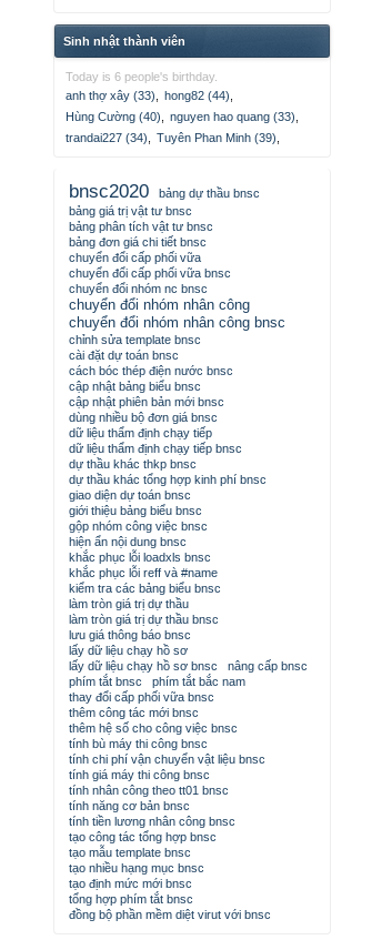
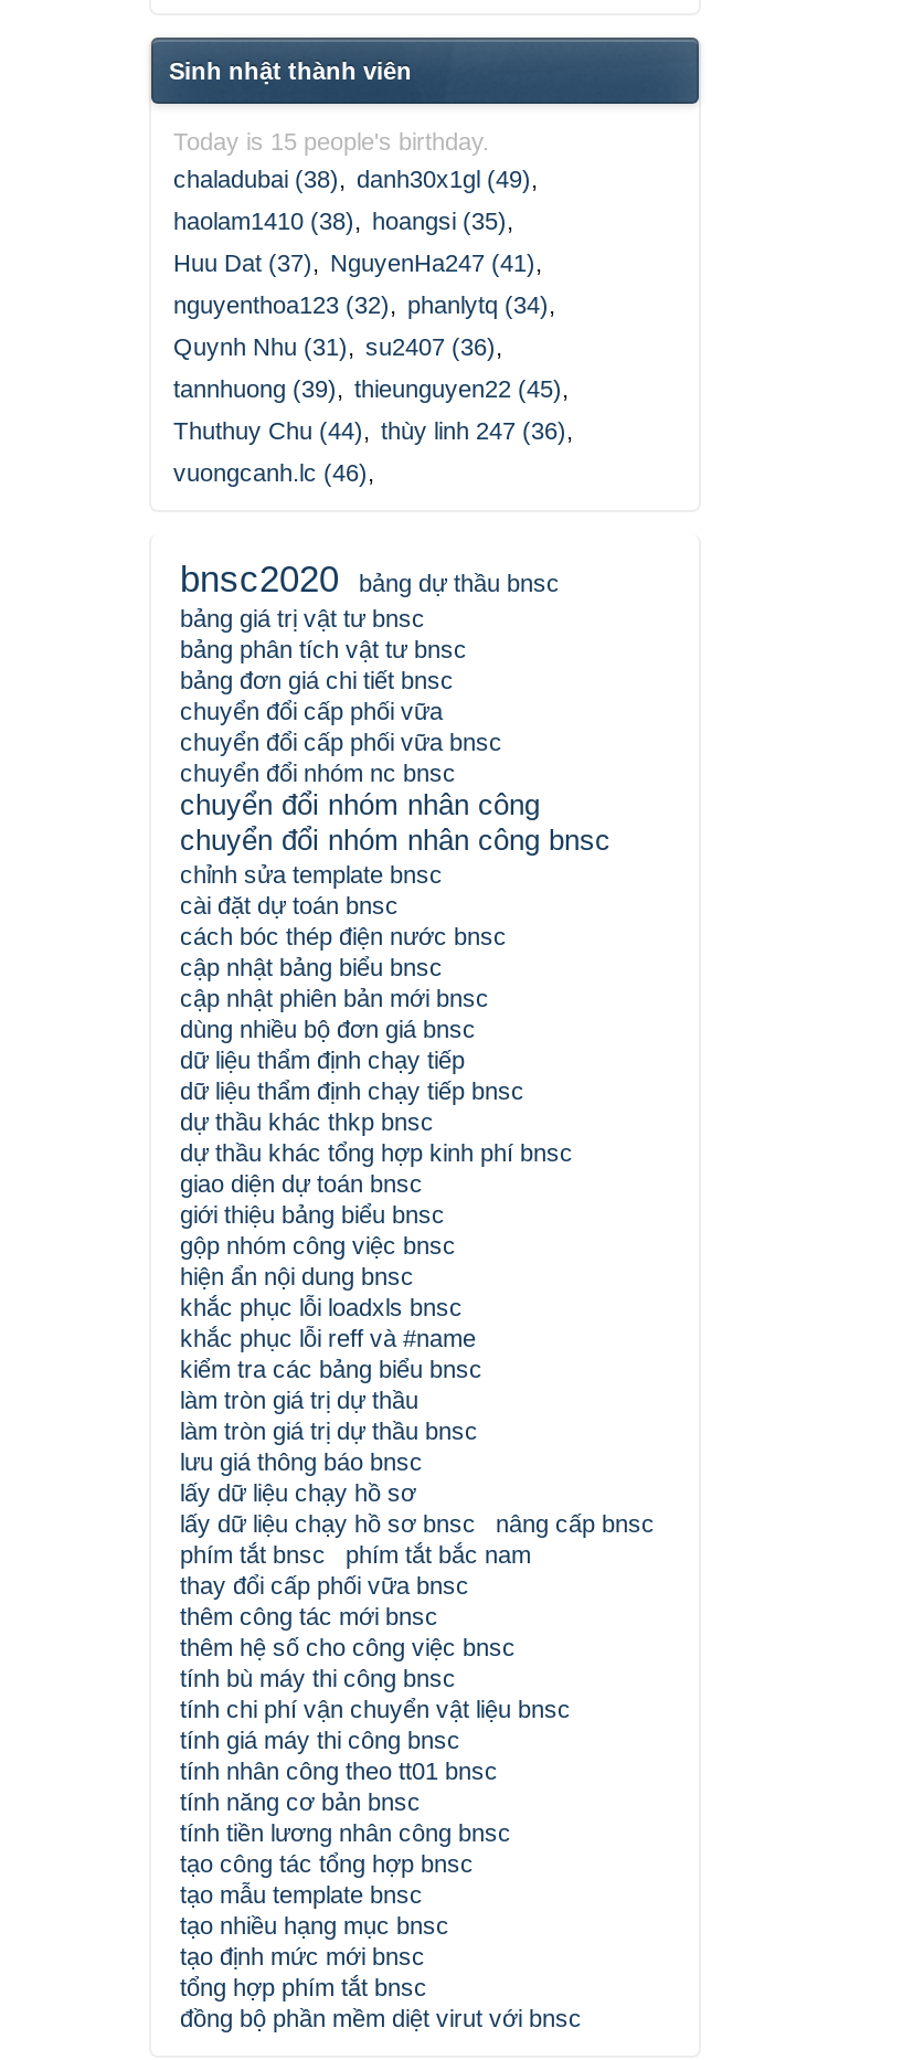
- Today is 6 people's birthday.
- anh thợ xây (33), hong82 (44),
- Hùng Cường (40), nguyen hao quang (33),
- trandai227 (34), Tuyên Phan Minh (39),
+ Today is 15 people's birthday.
+ chaladubai (38), danh30x1gl (49),
+ haolam1410 (38), hoangsi (35),
+ Huu Dat (37), NguyenHa247 (41),
+ nguyenthoa123 (32), phanlytq (34),
+ Quynh Nhu (31), su2407 (36),
+ tannhuong (39), thieunguyen22 (45),
+ Thuthuy Chu (44), thùy linh 247 (36),
+ vuongcanh.lc (46),
